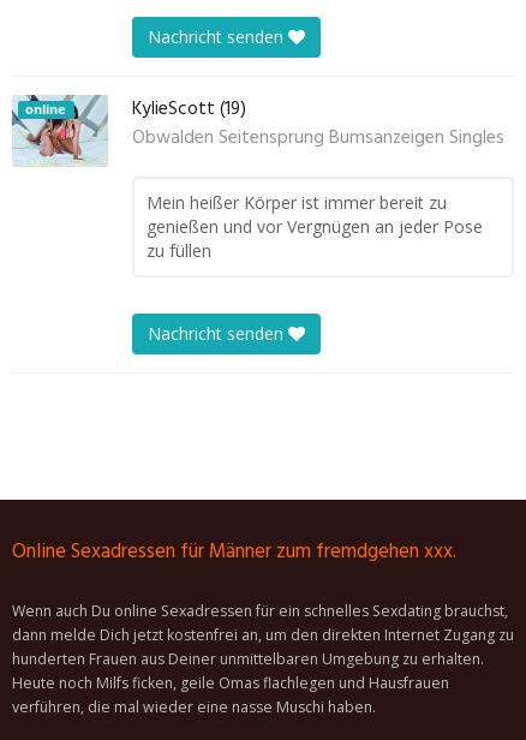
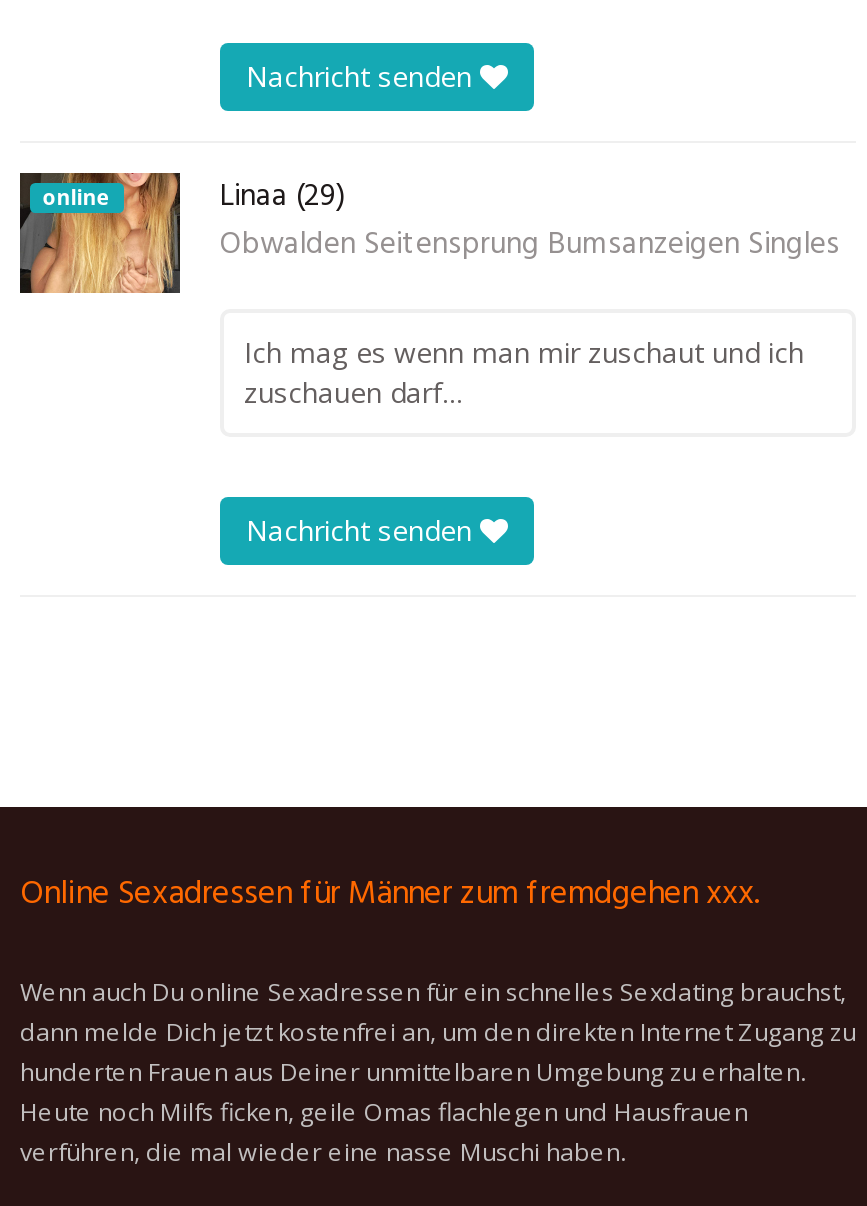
- [image]
- KylieScott (19)
+ [image]
+ Linaa (29)

- Mein heißer Körper ist immer bereit zu
- genießen und vor Vergnügen an jeder Pose
- zu füllen
+ Ich mag es wenn man mir zuschaut und ich
+ zuschauen darf…
